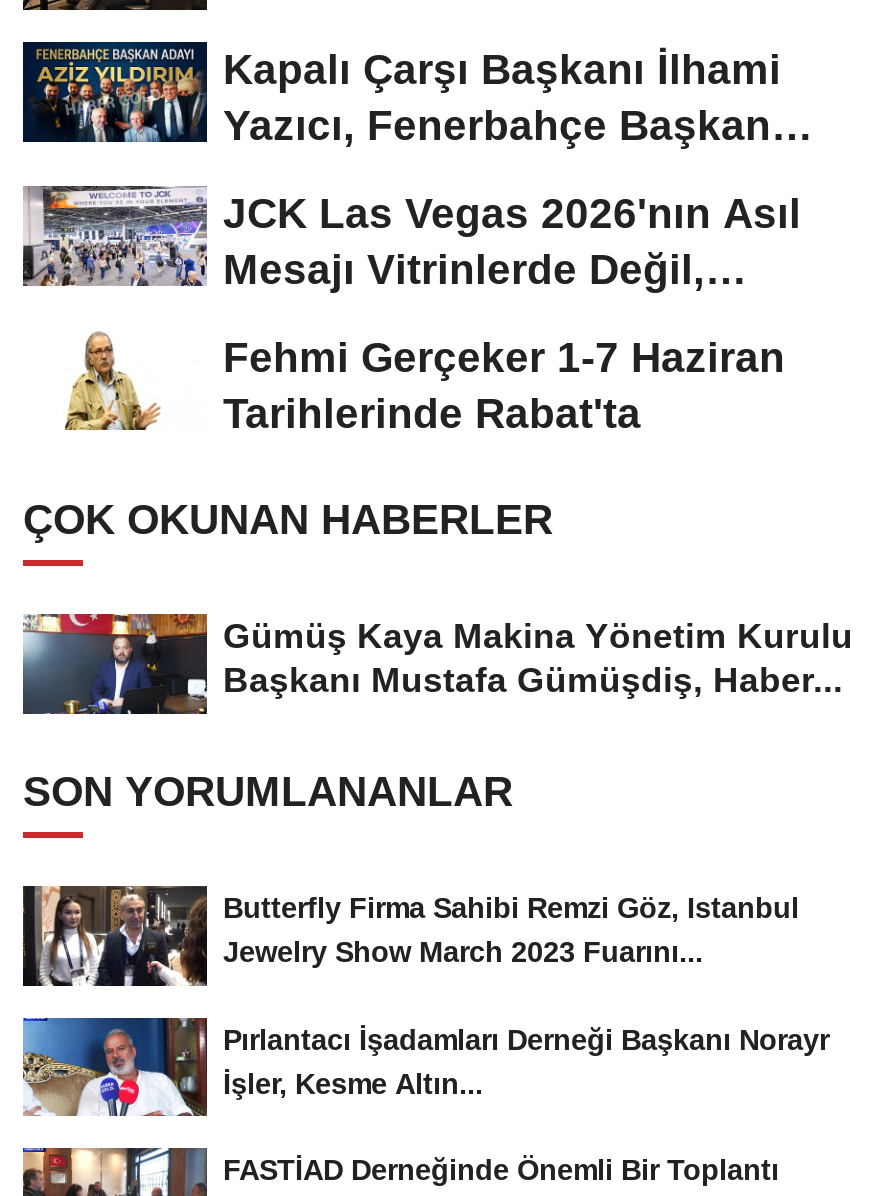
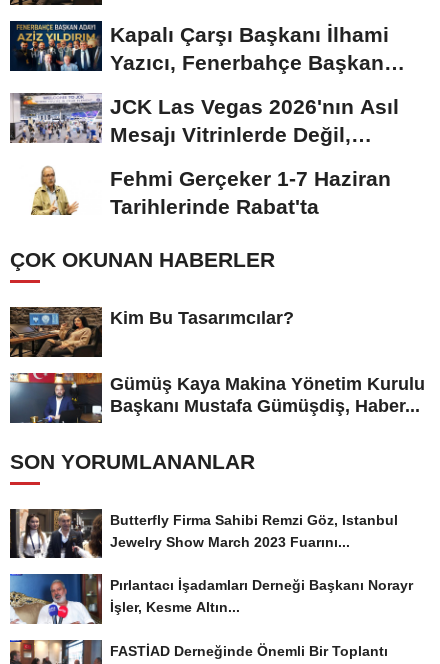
+ [image]
+ Kim Bu Tasarımcılar?
